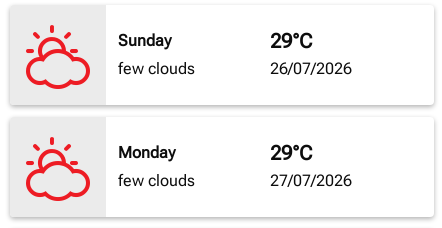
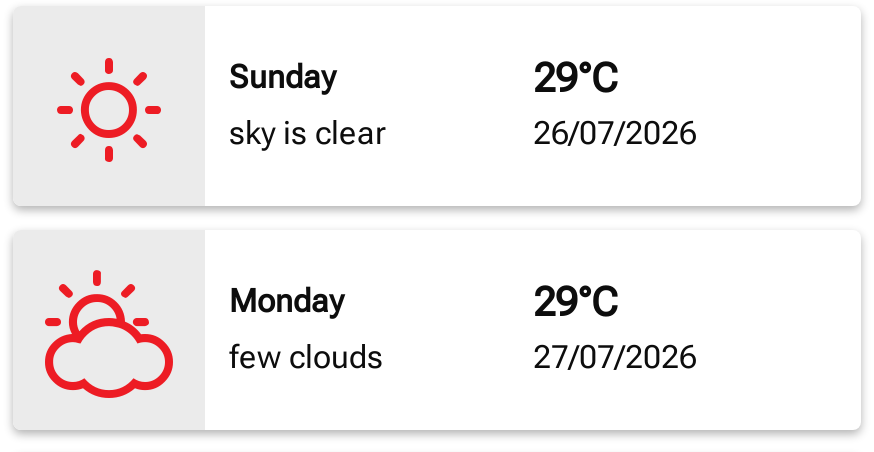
- [image]
- few clouds
+ [image]
+ sky is clear
